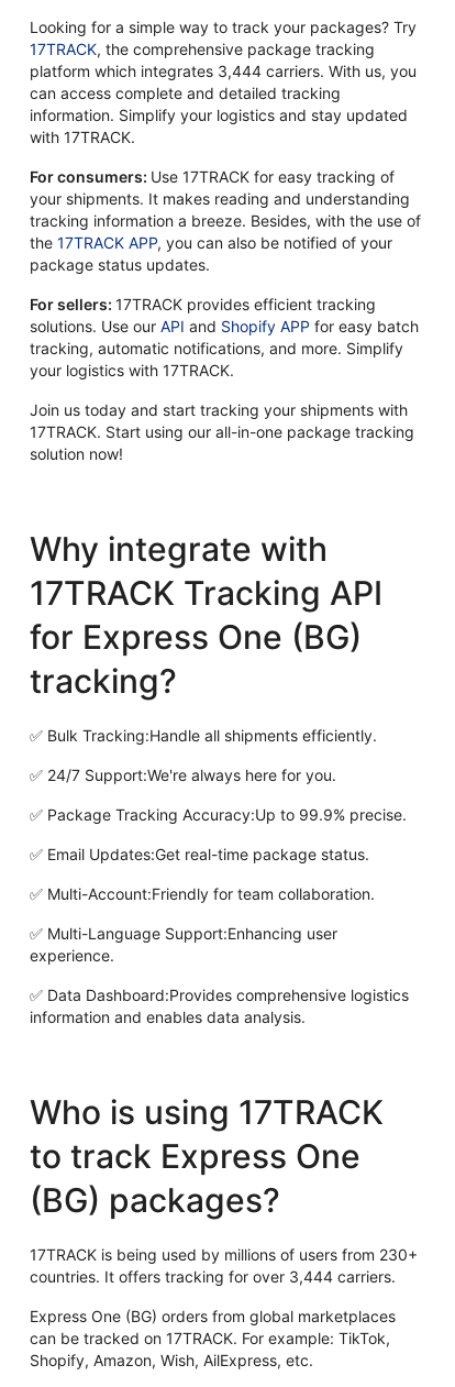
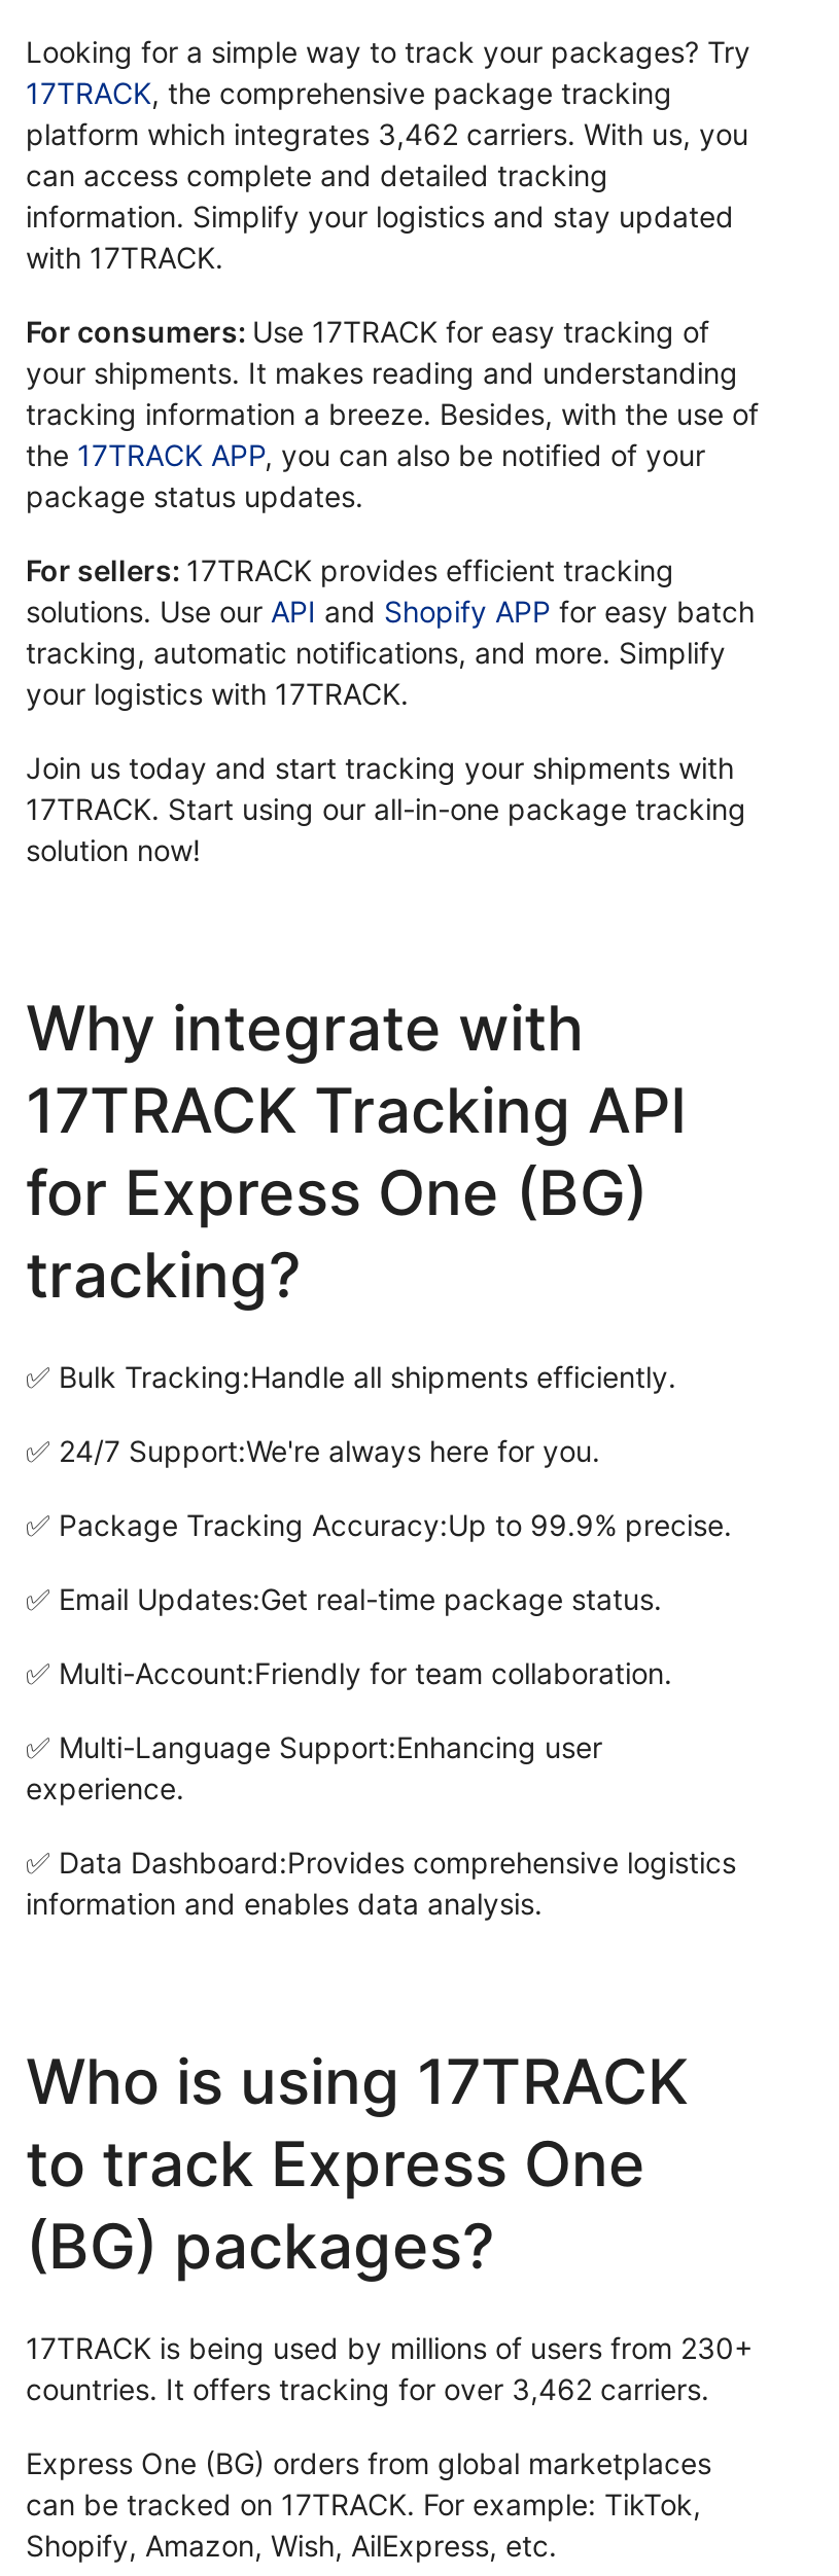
- platform which integrates 3,444 carriers. With us, you
+ platform which integrates 3,462 carriers. With us, you

- countries. It offers tracking for over 3,444 carriers.
+ countries. It offers tracking for over 3,462 carriers.
